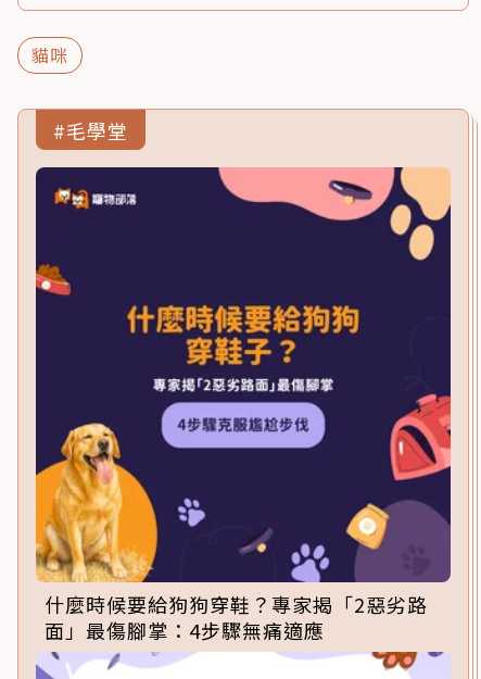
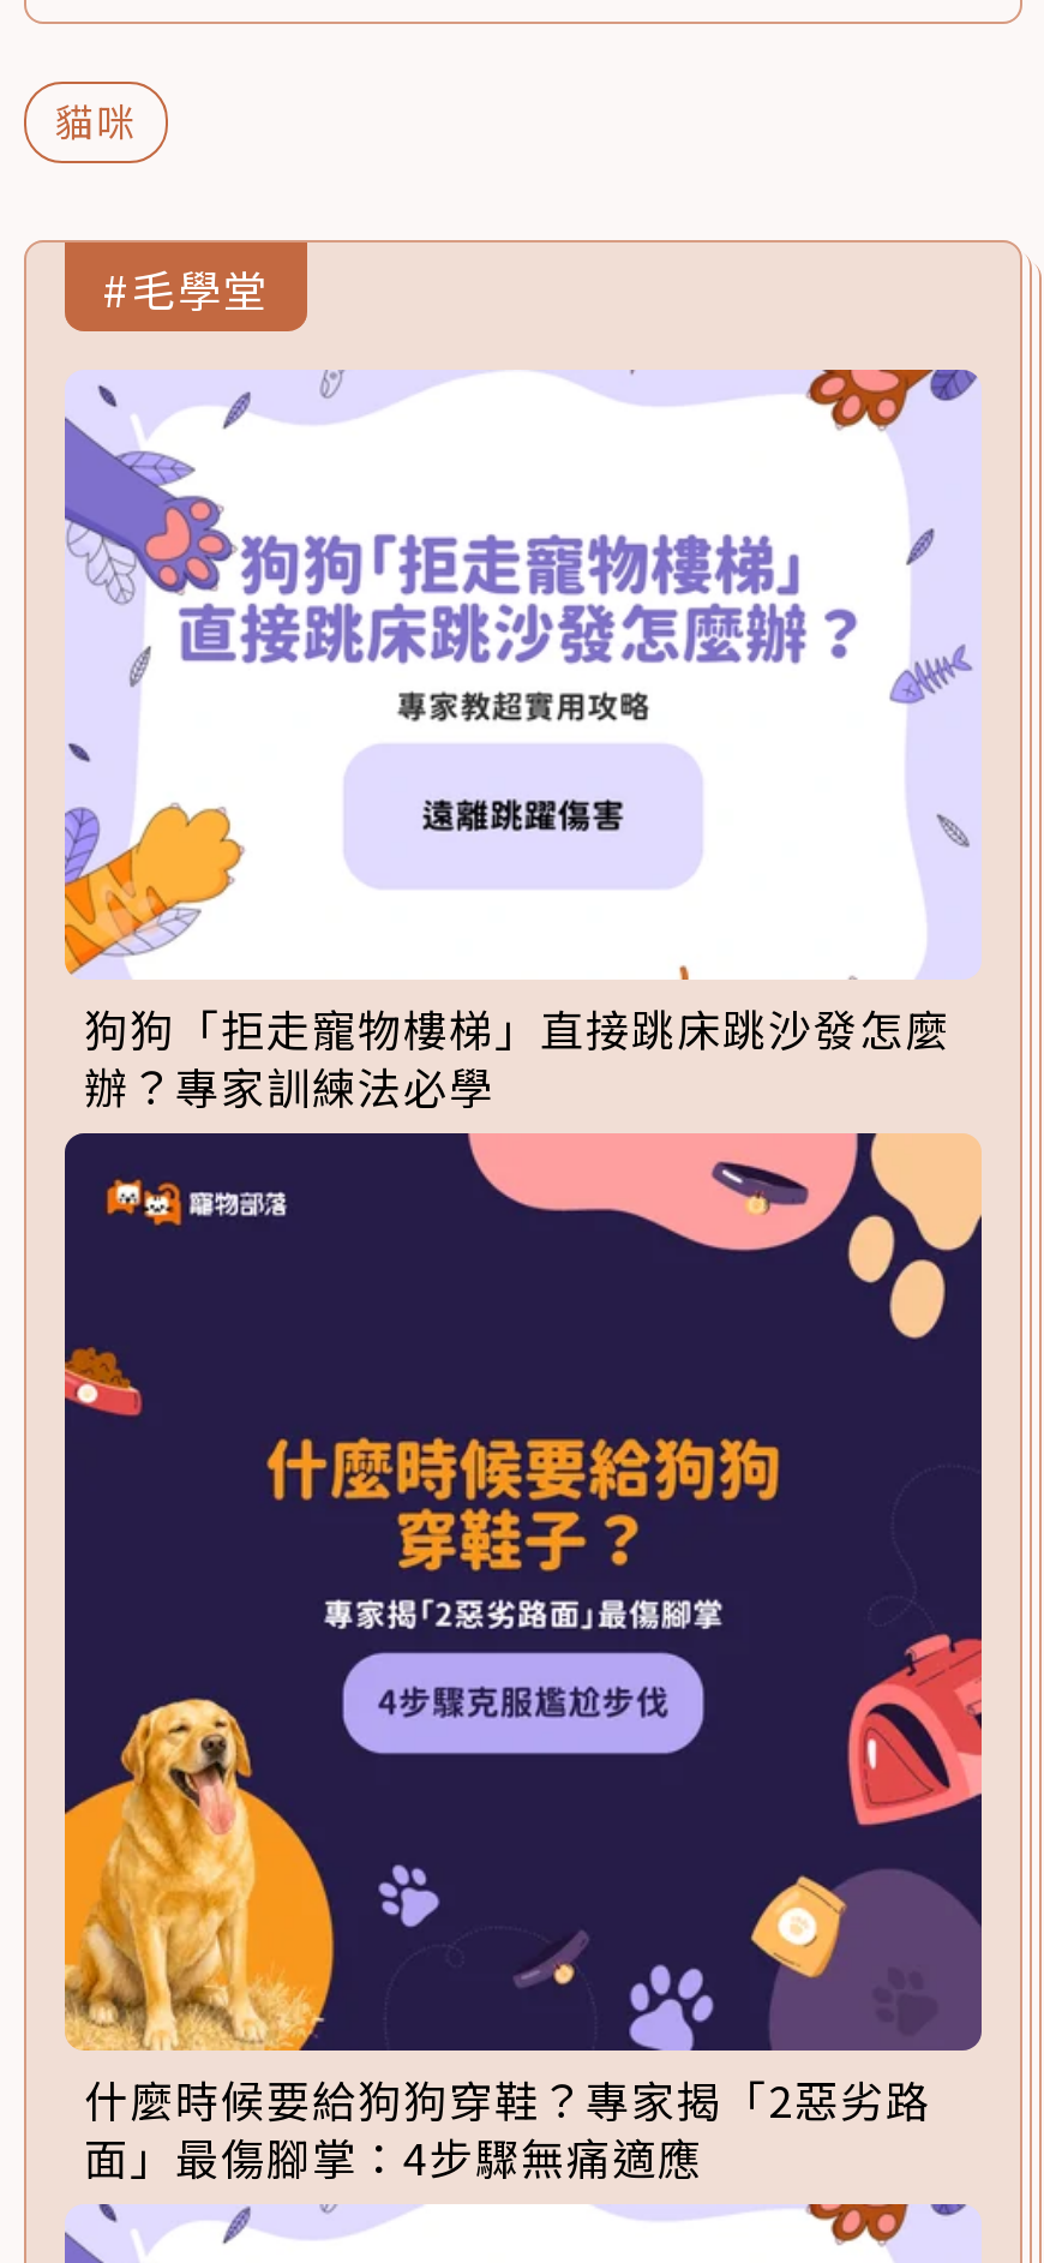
+ [image]
+ 狗狗「拒走寵物樓梯」直接跳床跳沙發怎麼
+ 辦？專家訓練法必學
